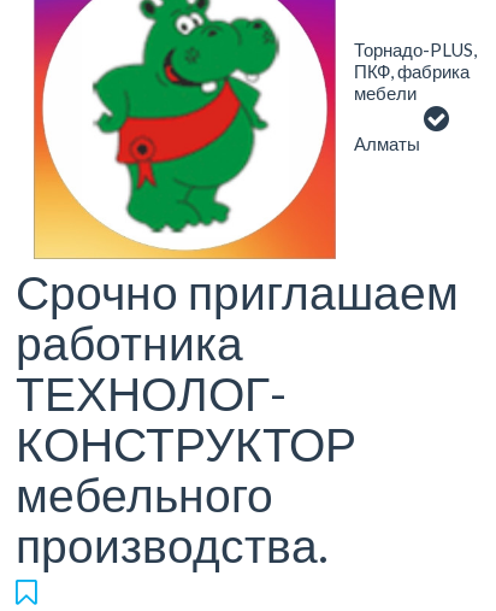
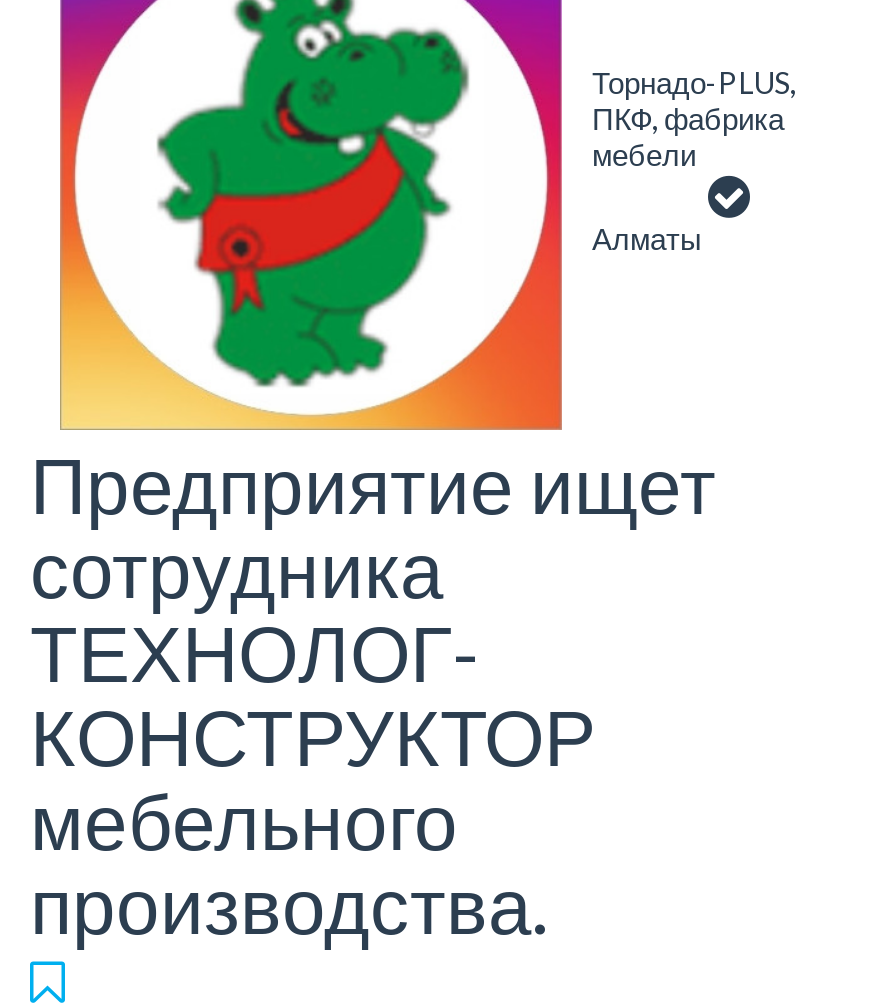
- Срочно приглашаем
- работника
+ Предприятие ищет
+ сотрудника
